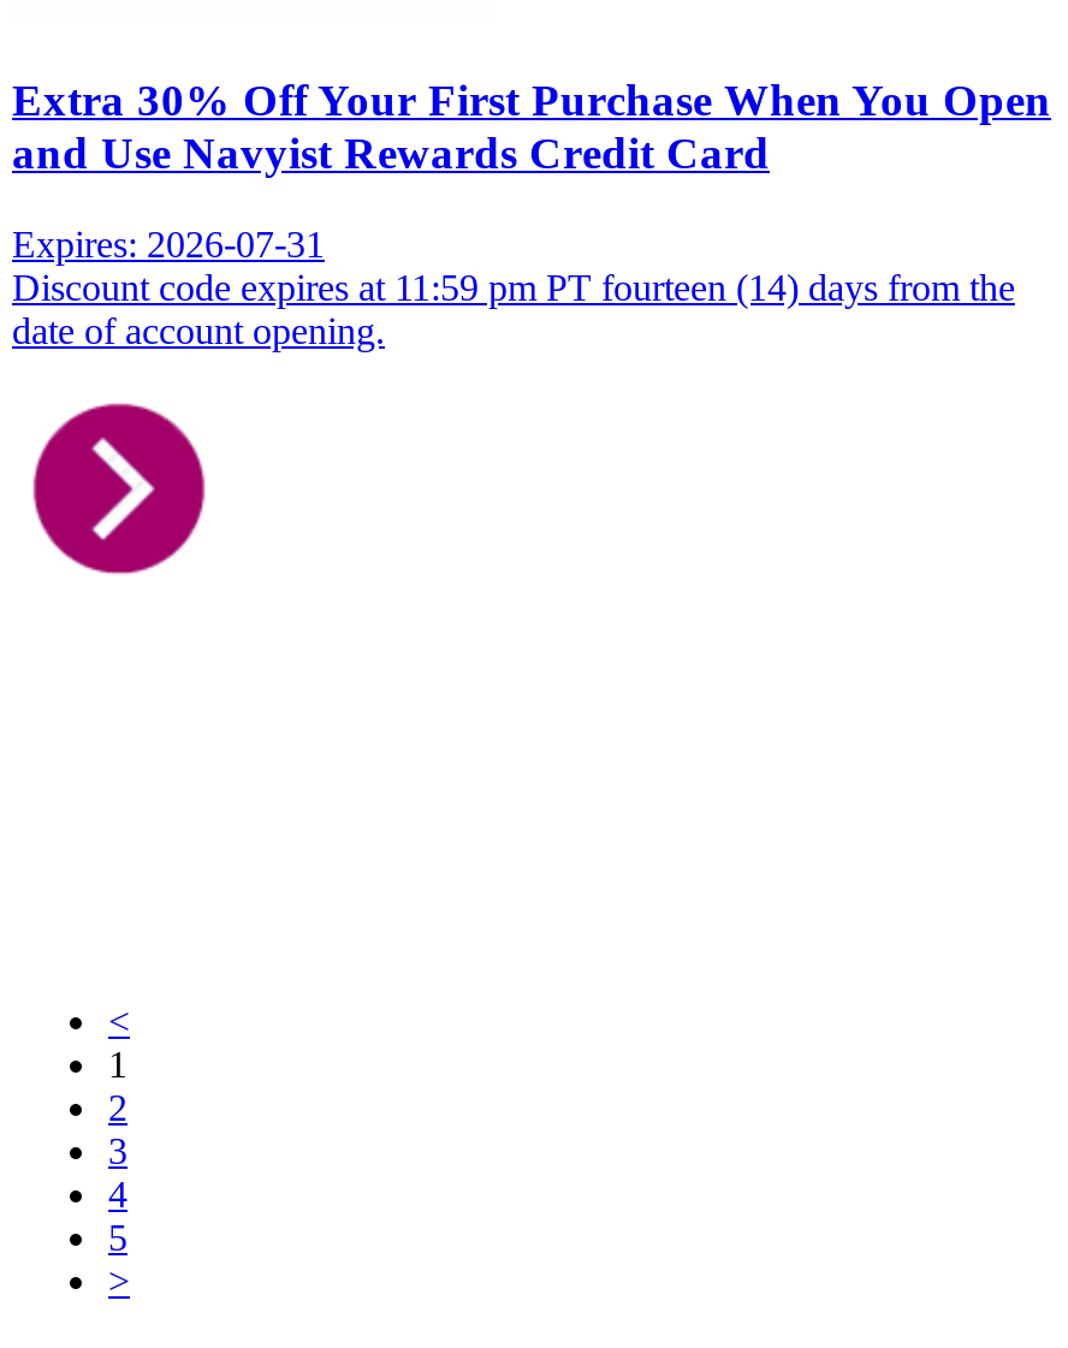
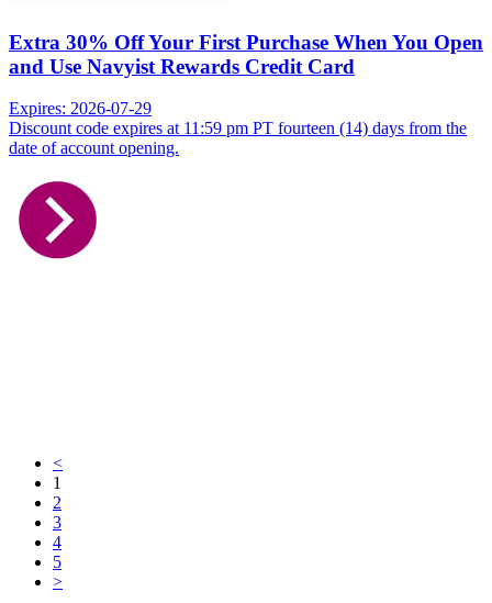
- Expires: 2026-07-31
+ Expires: 2026-07-29
